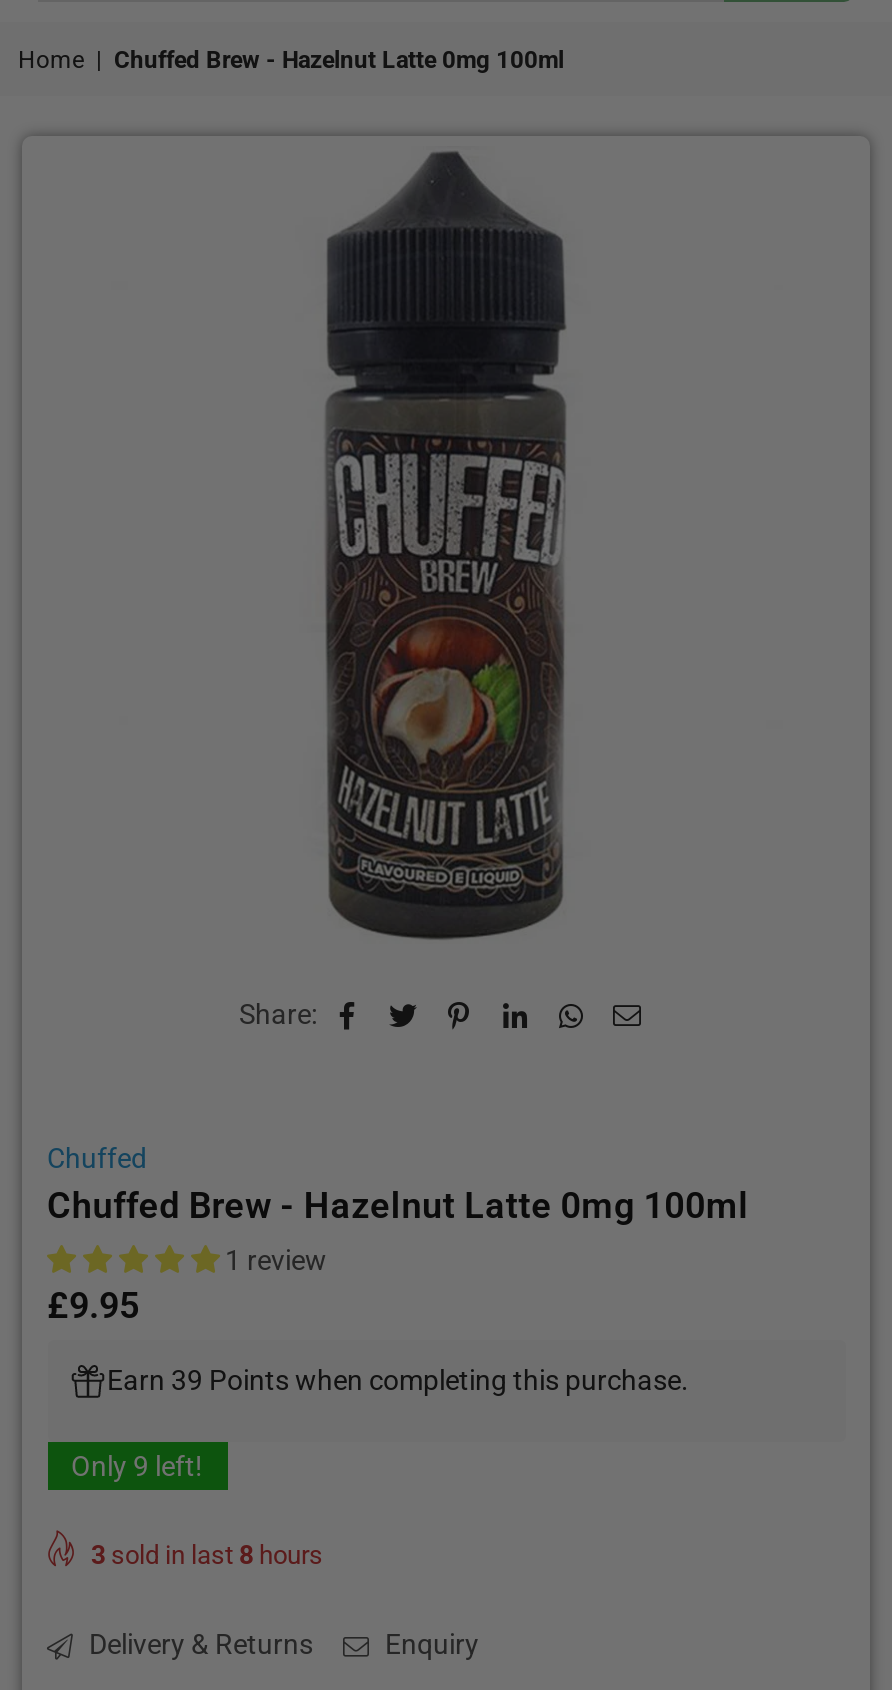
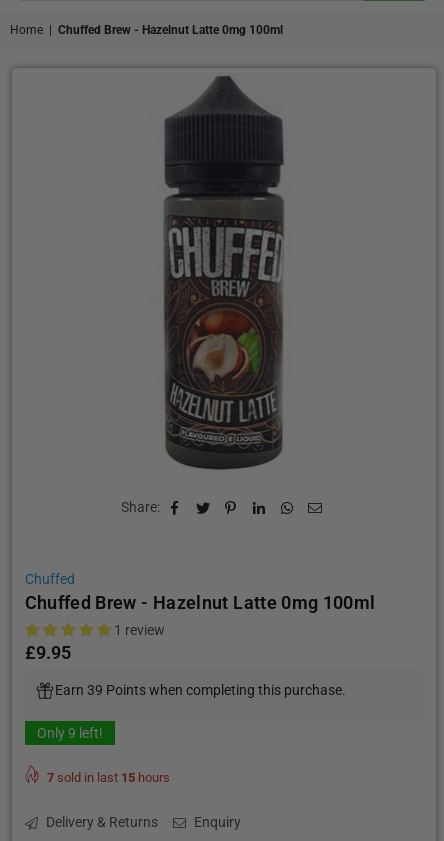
- 3 sold in last 8 hours
+ 7 sold in last 15 hours
